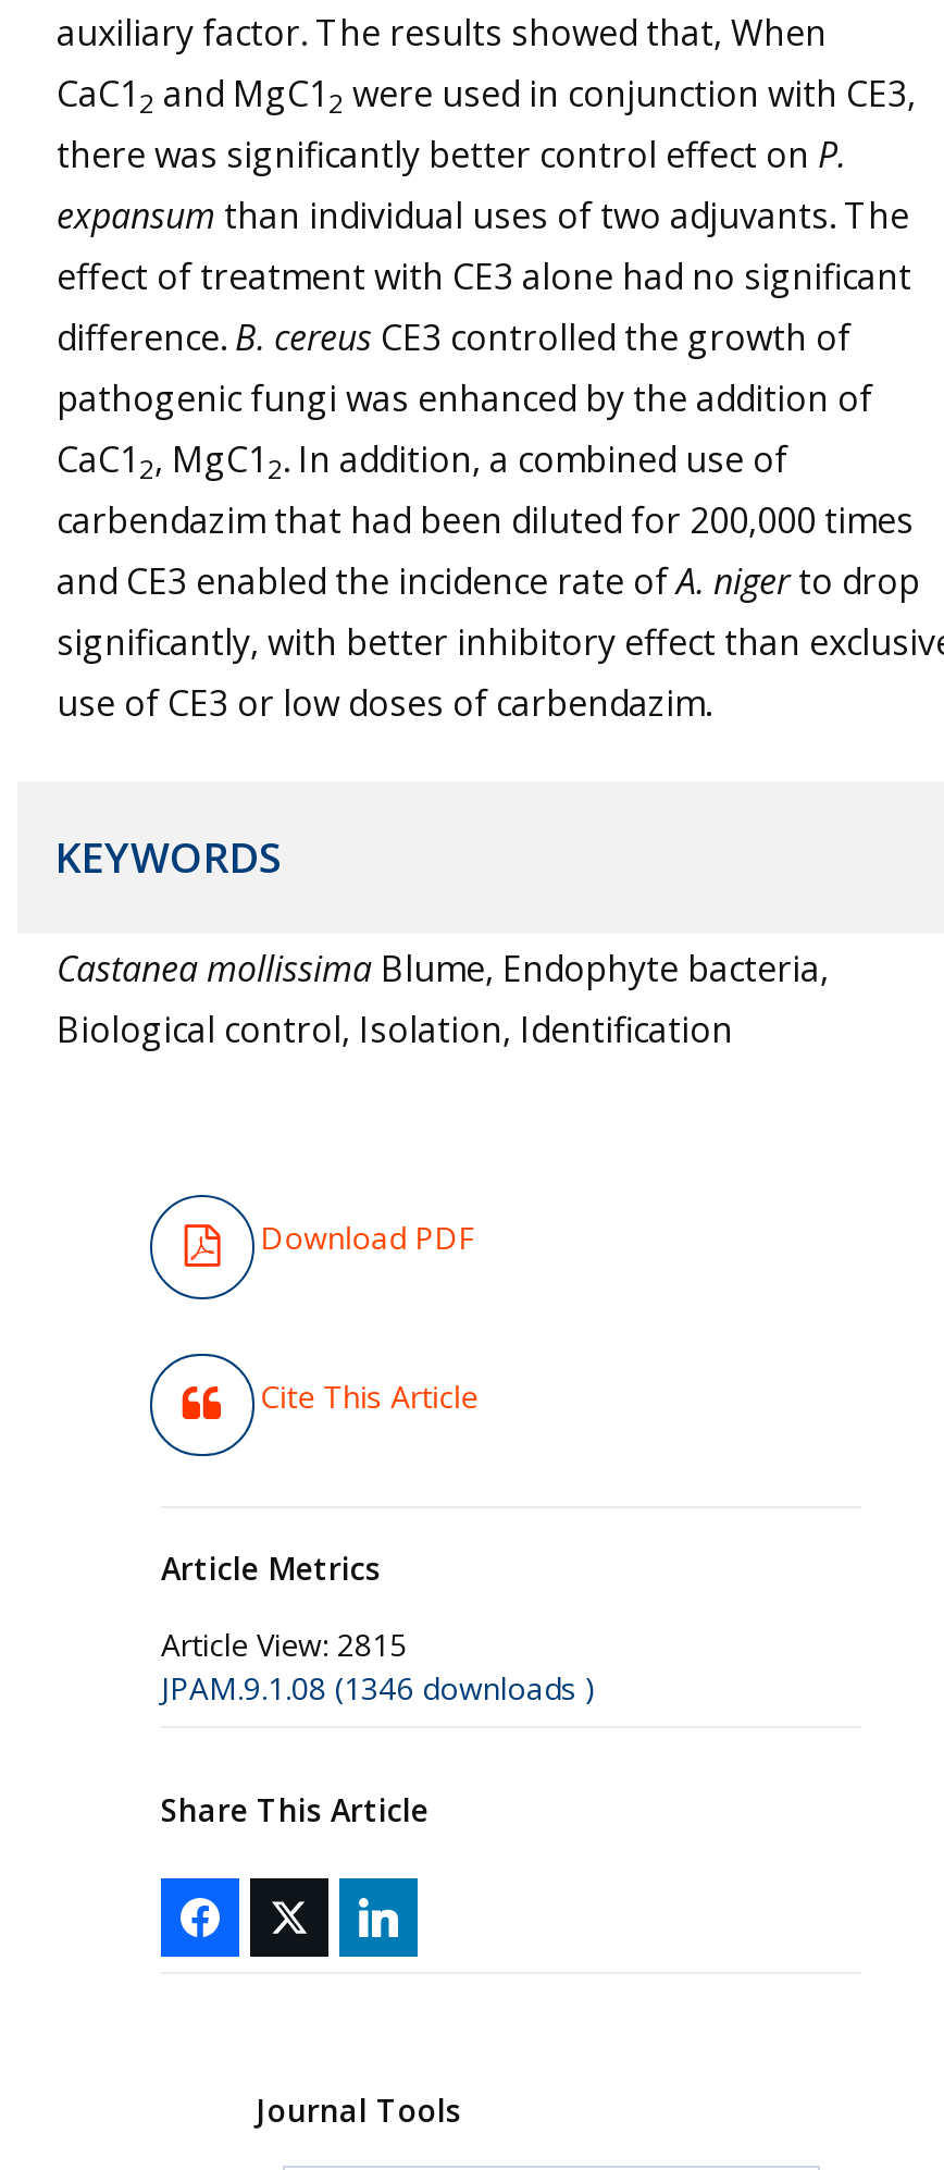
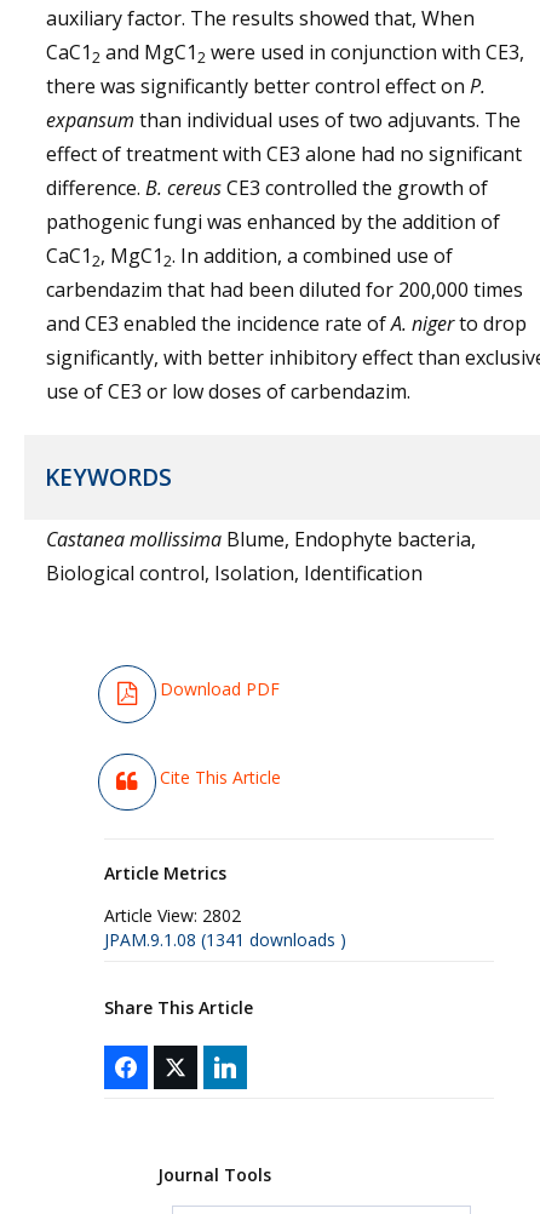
- Article View: 2815
+ Article View: 2802

- JPAM.9.1.08 (1346 downloads )
+ JPAM.9.1.08 (1341 downloads )
